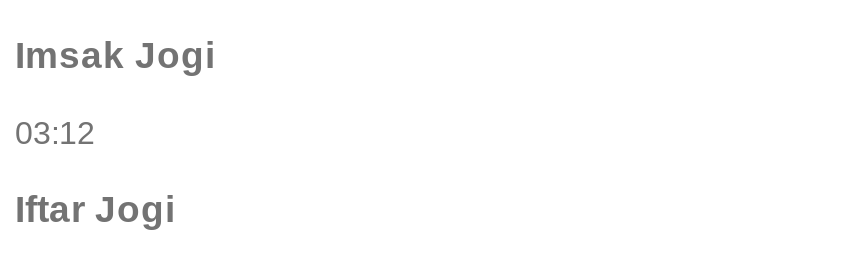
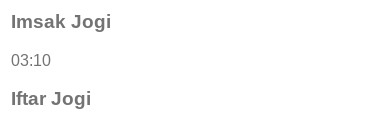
- 03:12
+ 03:10
